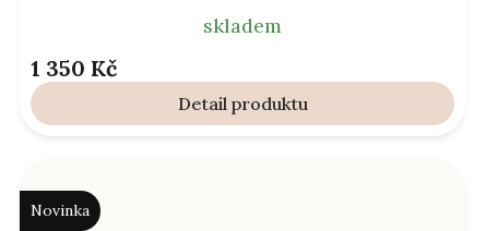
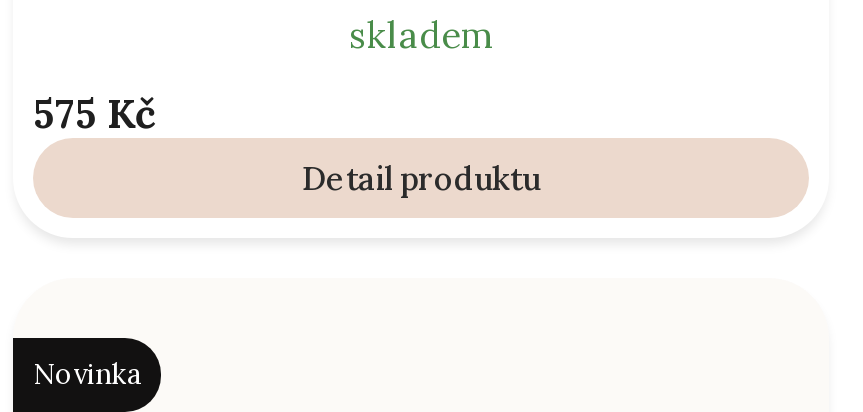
- 1 350 Kč
+ 575 Kč
